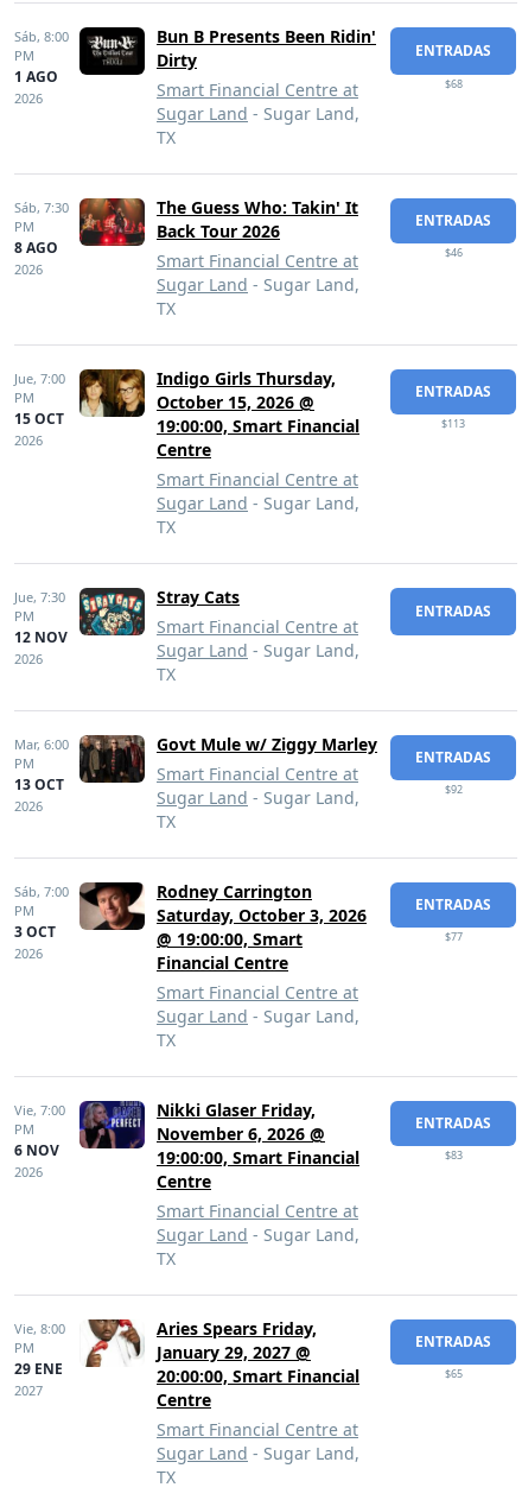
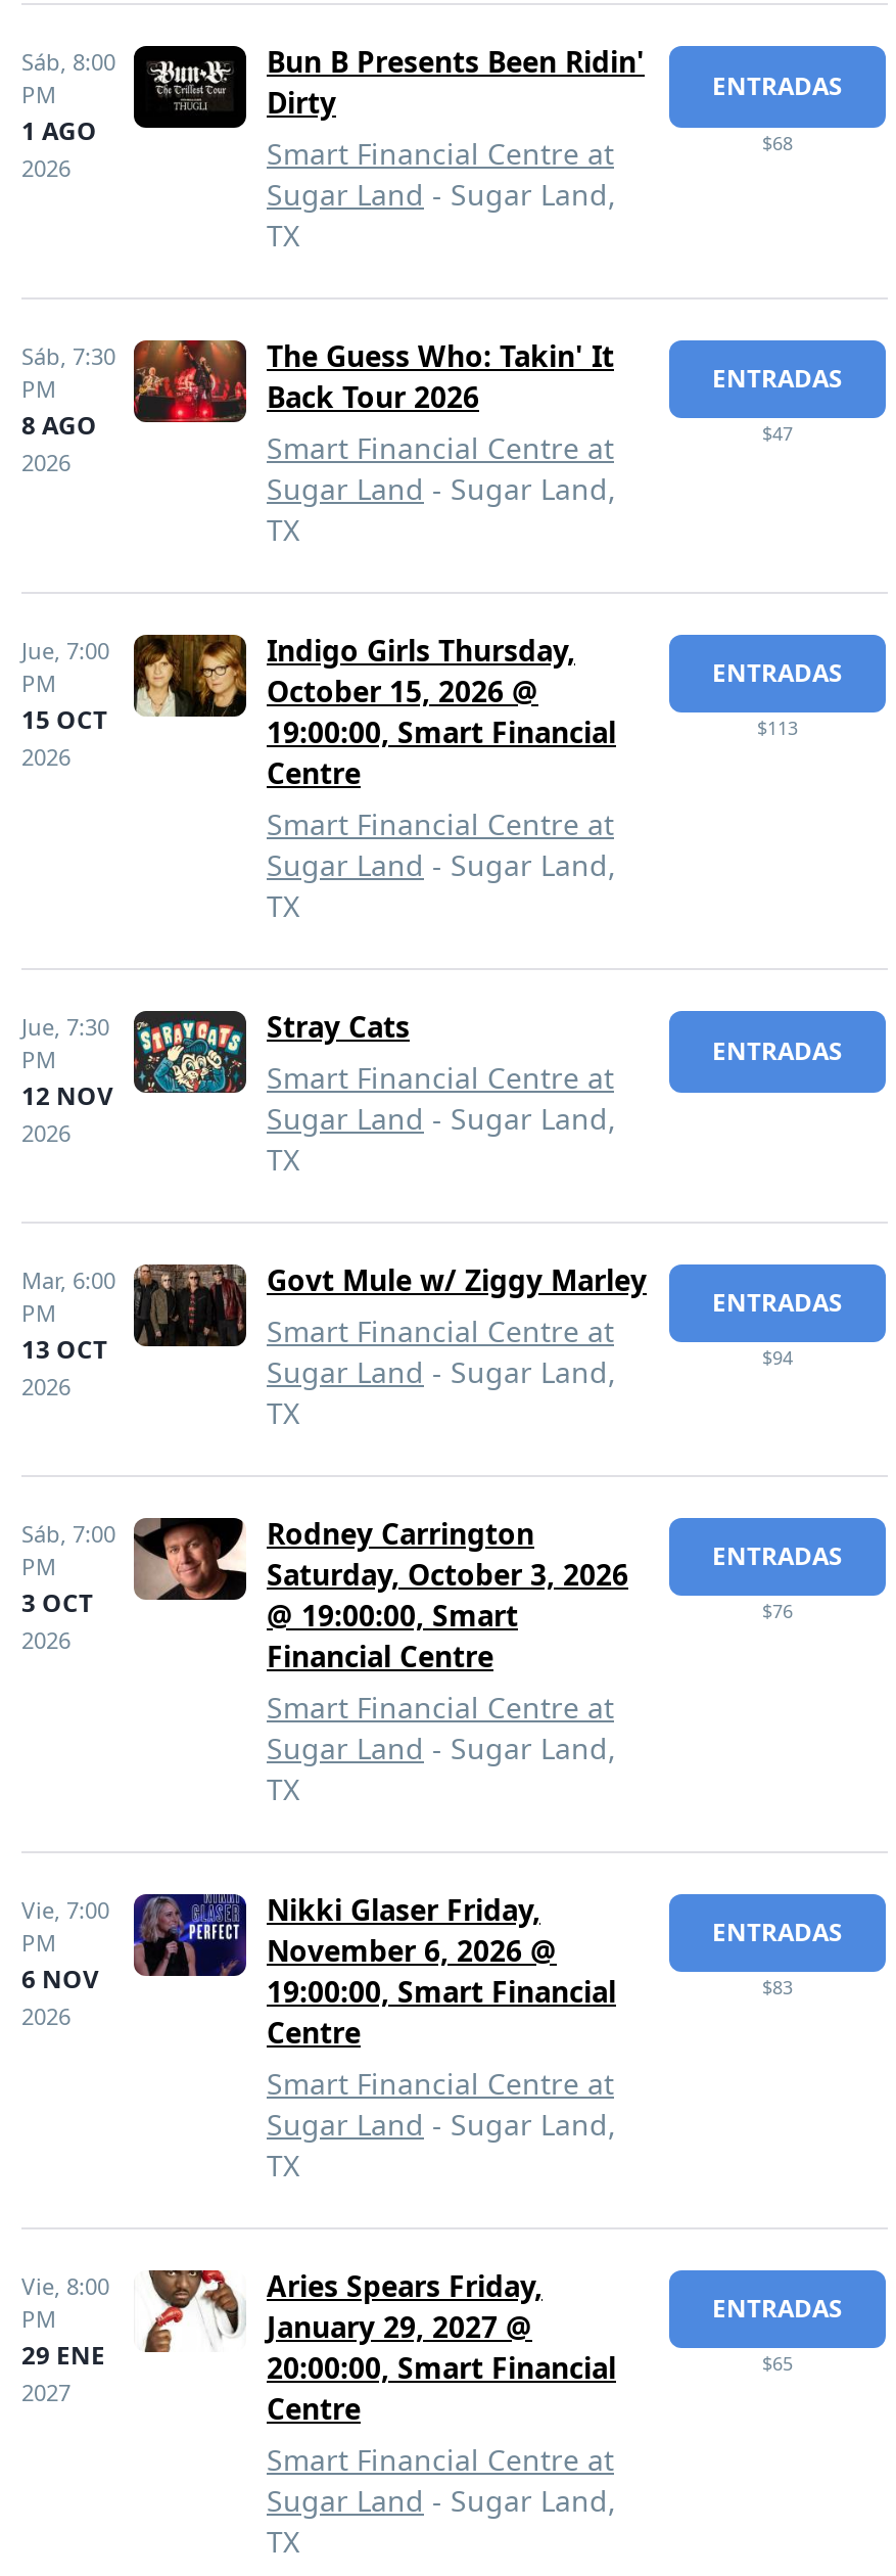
- $46
+ $47

- $92
+ $94

- $77
+ $76
